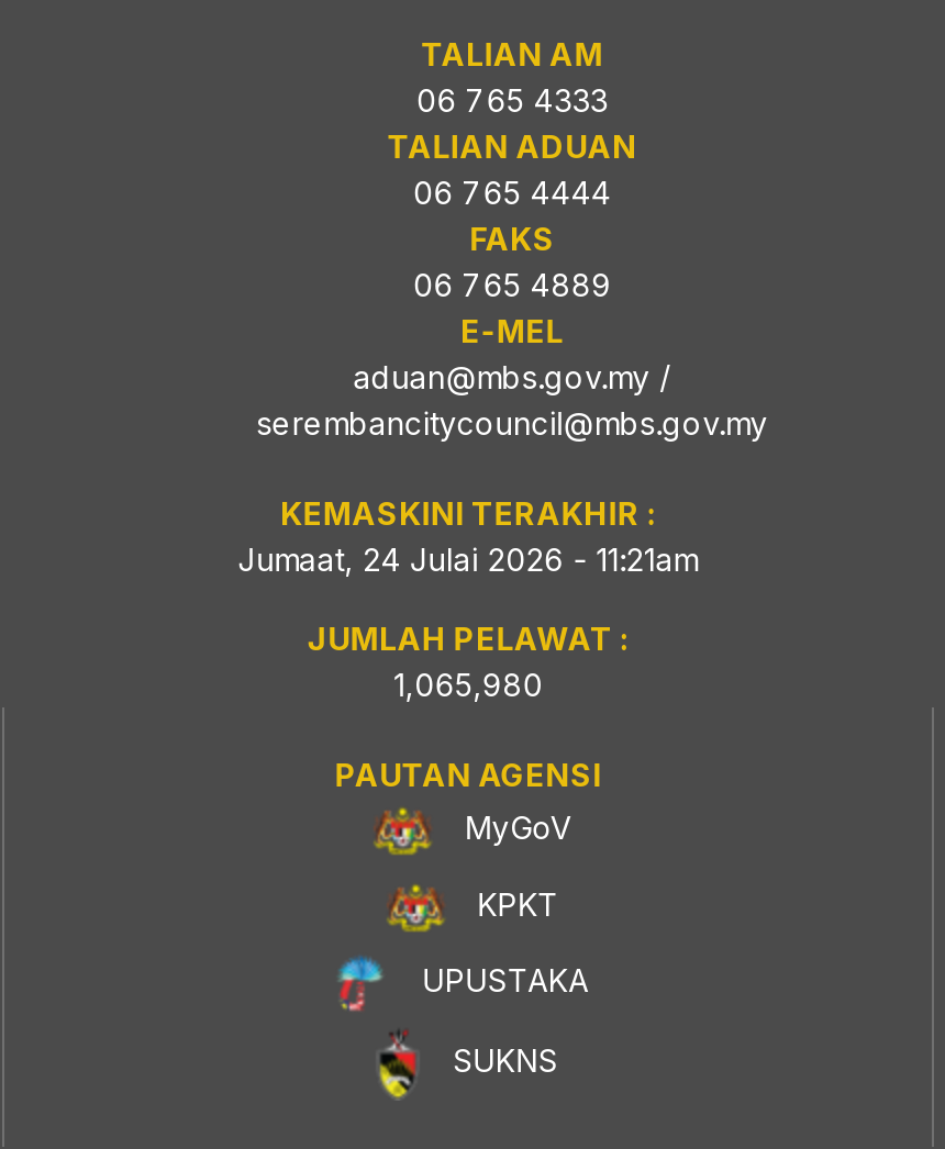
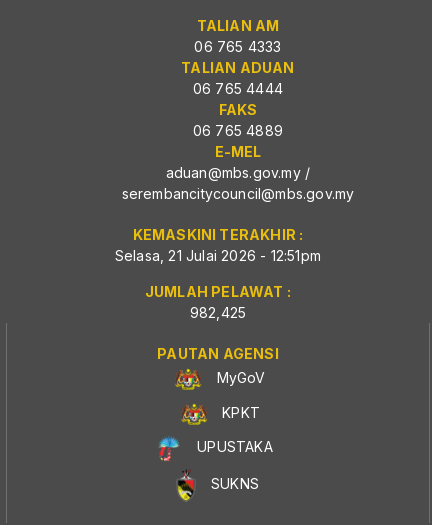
- Jumaat, 24 Julai 2026 - 11:21am
+ Selasa, 21 Julai 2026 - 12:51pm

- 1,065,980
+ 982,425
